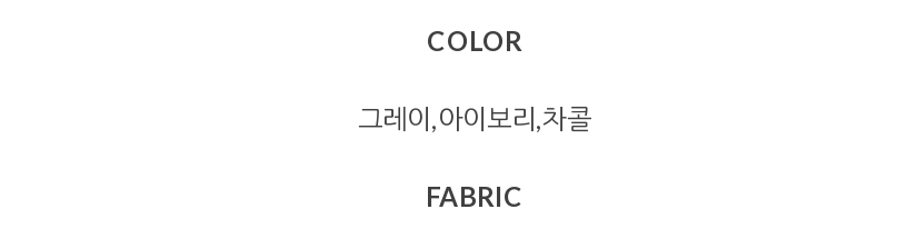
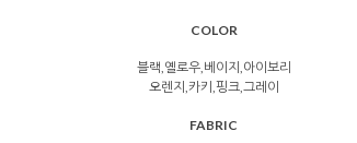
- 그레이,아이보리,차콜
+ 블랙,옐로우,베이지,아이보리
+ 오렌지,카키,핑크,그레이
